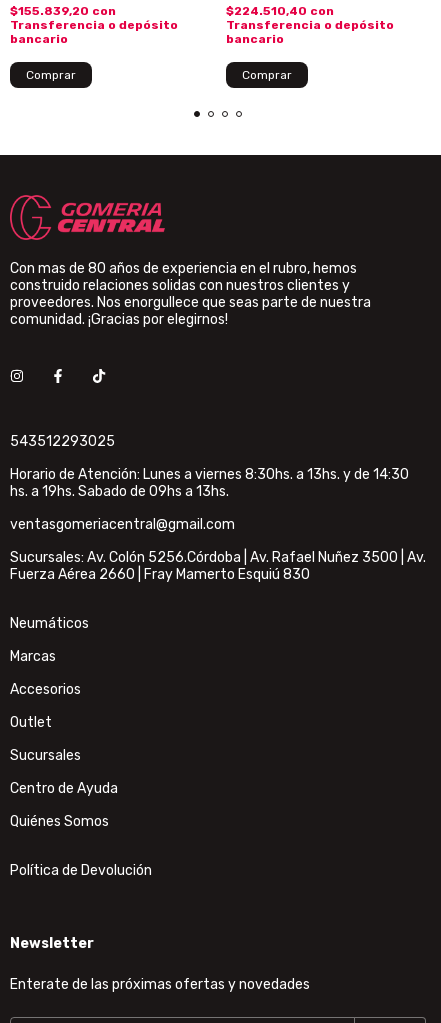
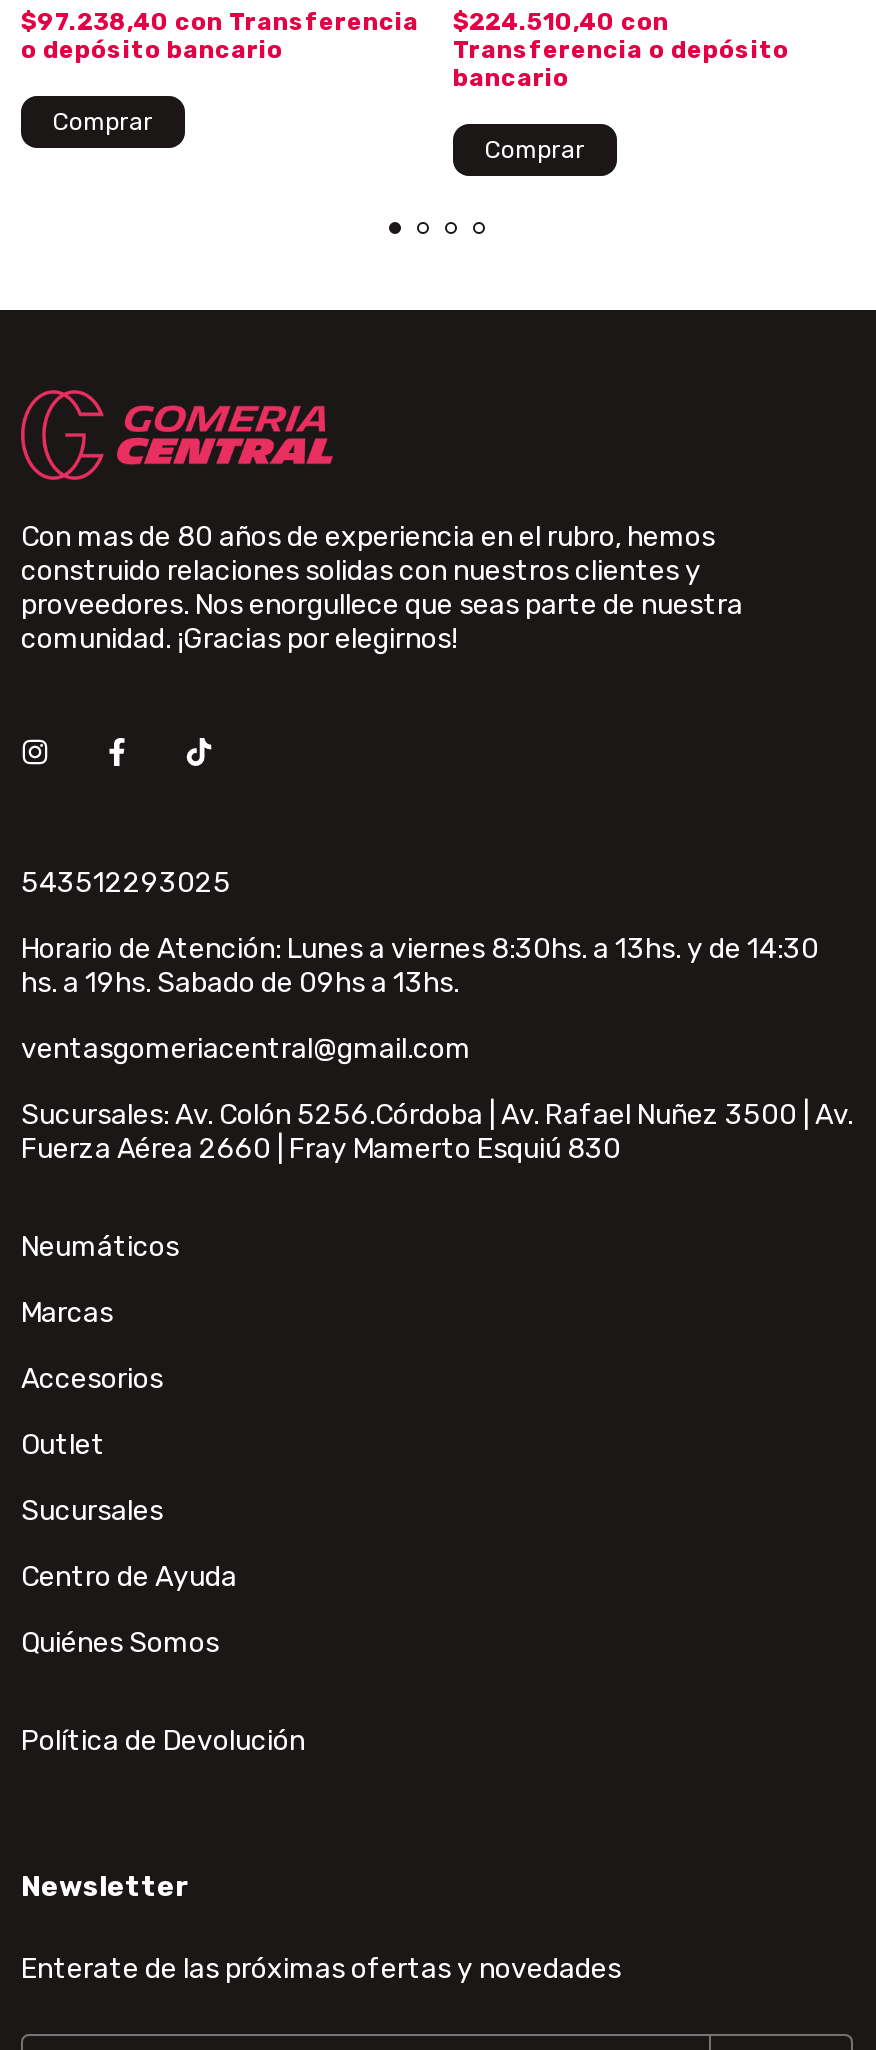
- $155.839,20 con
- Transferencia o depósito
- bancario
+ $97.238,40 con Transferencia
+ o depósito bancario
